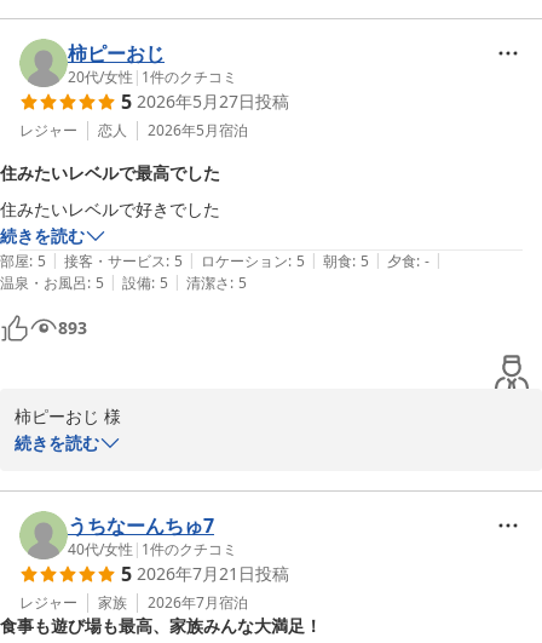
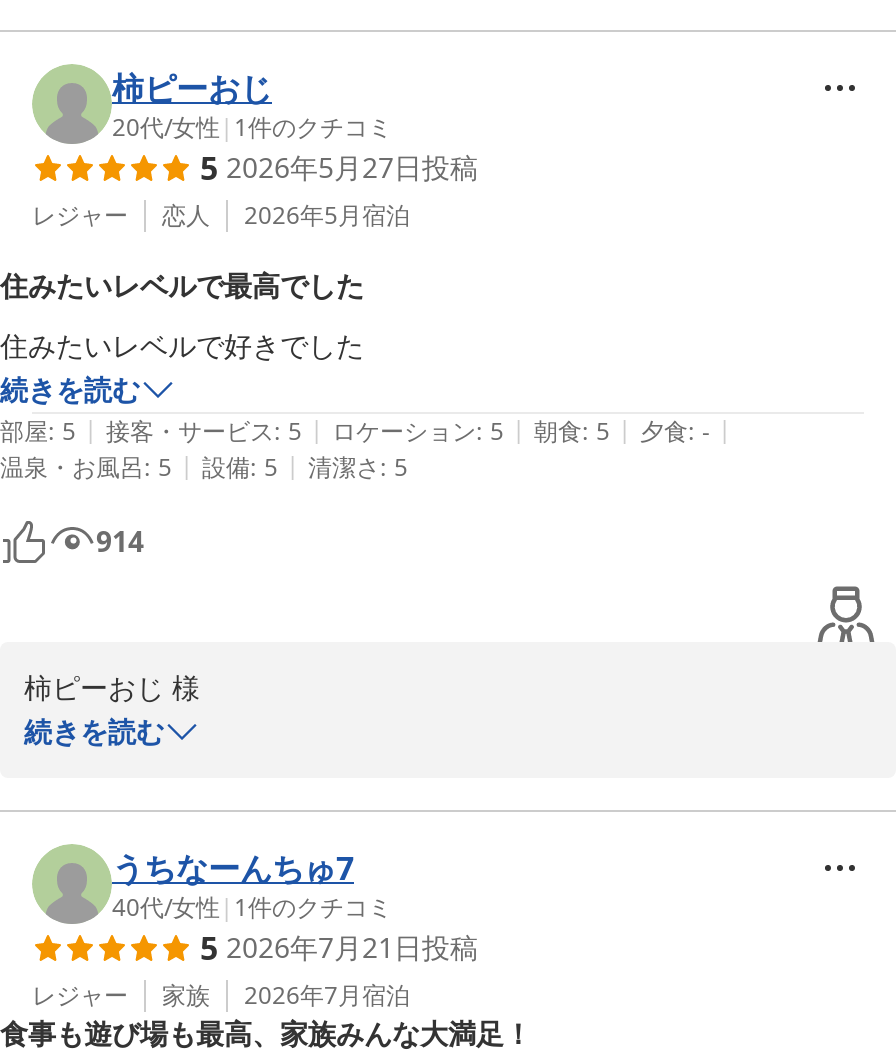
- 893
+ 914
